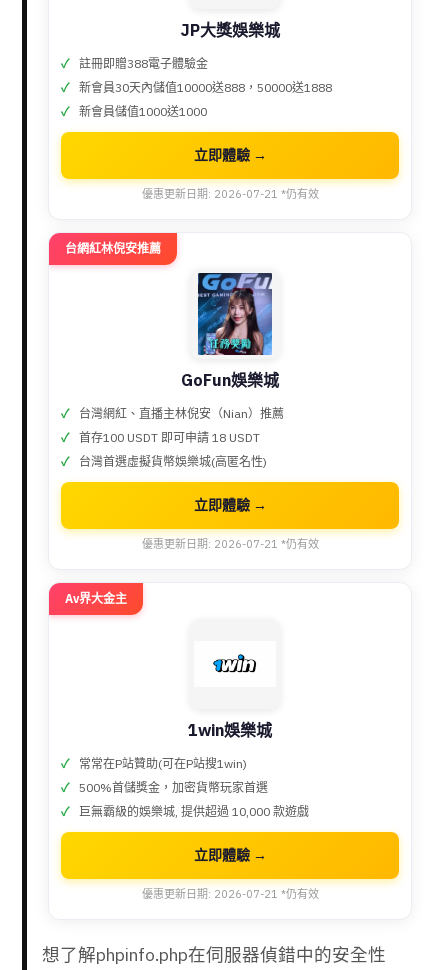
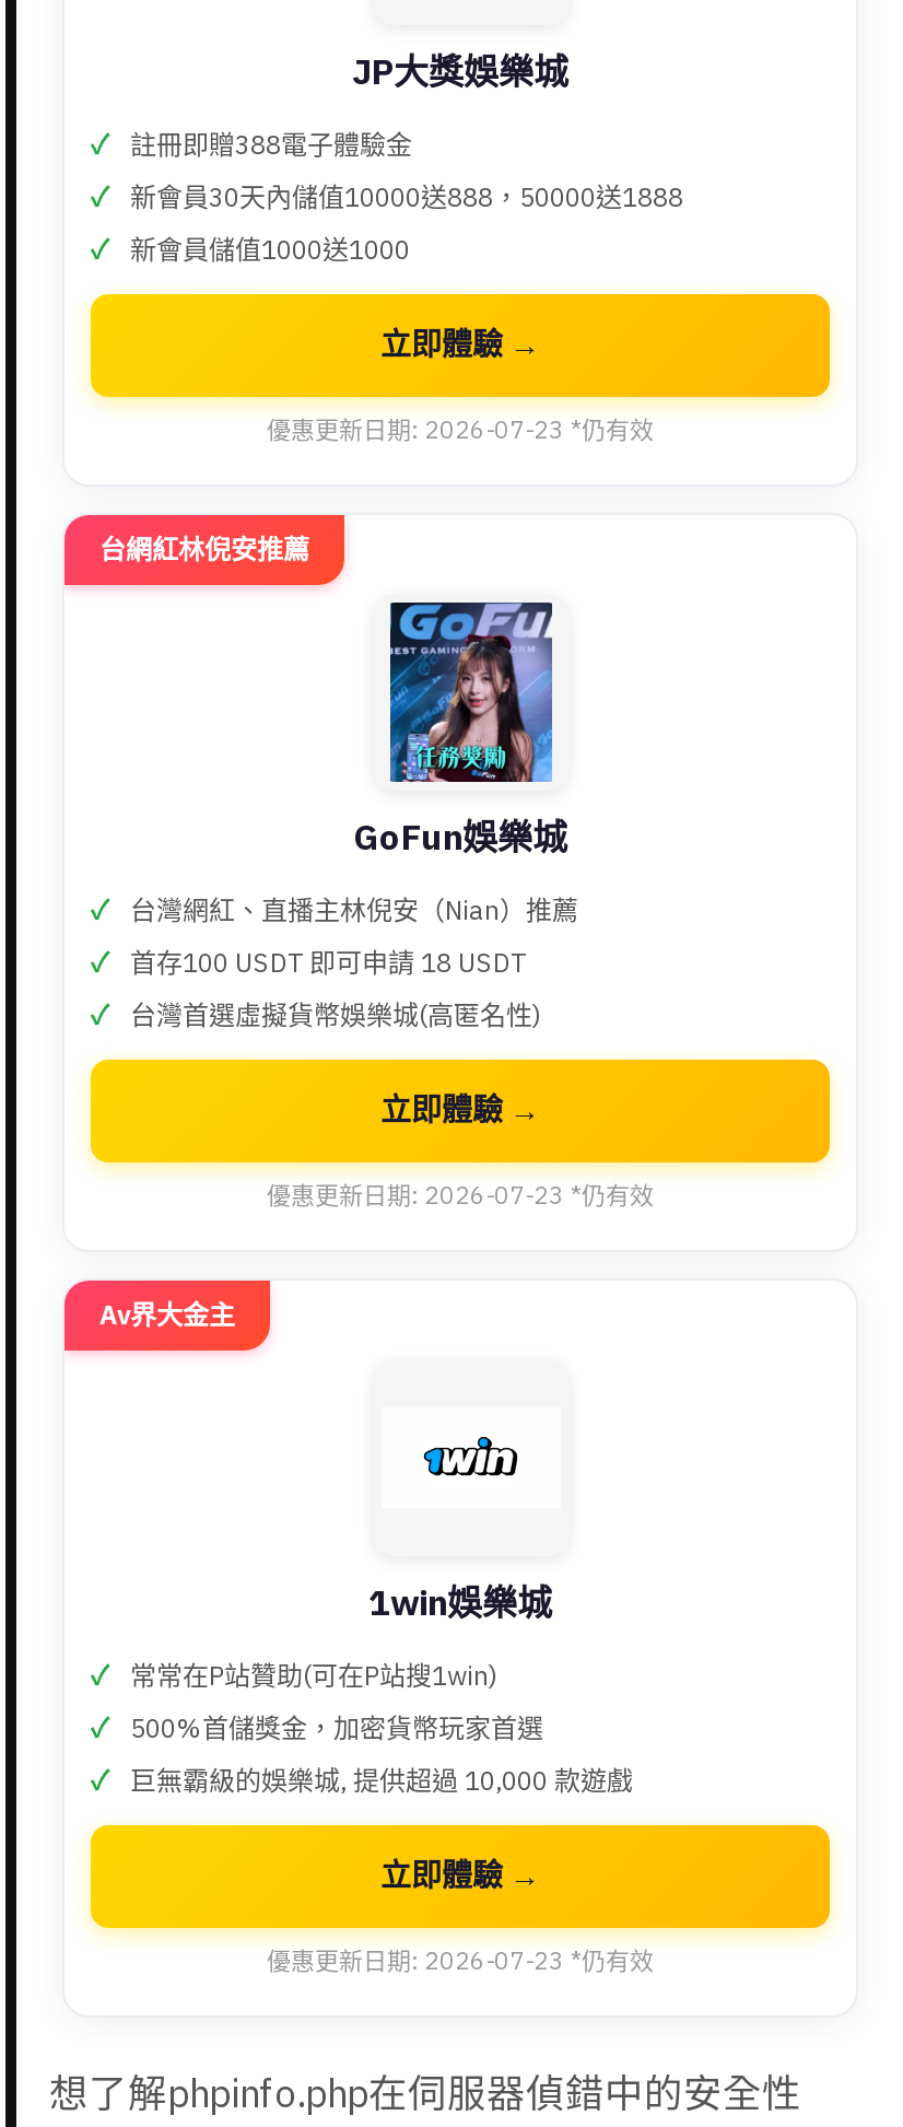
- 優惠更新日期: 2026-07-21 *仍有效
+ 優惠更新日期: 2026-07-23 *仍有效

- 優惠更新日期: 2026-07-21 *仍有效
+ 優惠更新日期: 2026-07-23 *仍有效

- 優惠更新日期: 2026-07-21 *仍有效
+ 優惠更新日期: 2026-07-23 *仍有效
